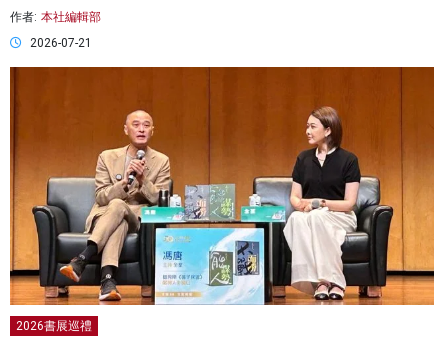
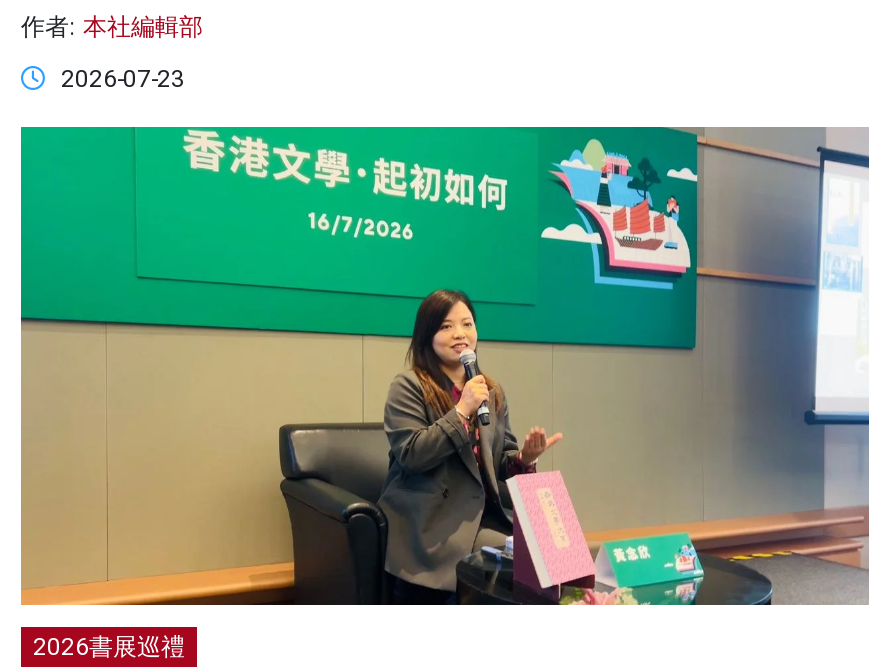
- 2026-07-21
+ 2026-07-23

- [image]
+ [image]
